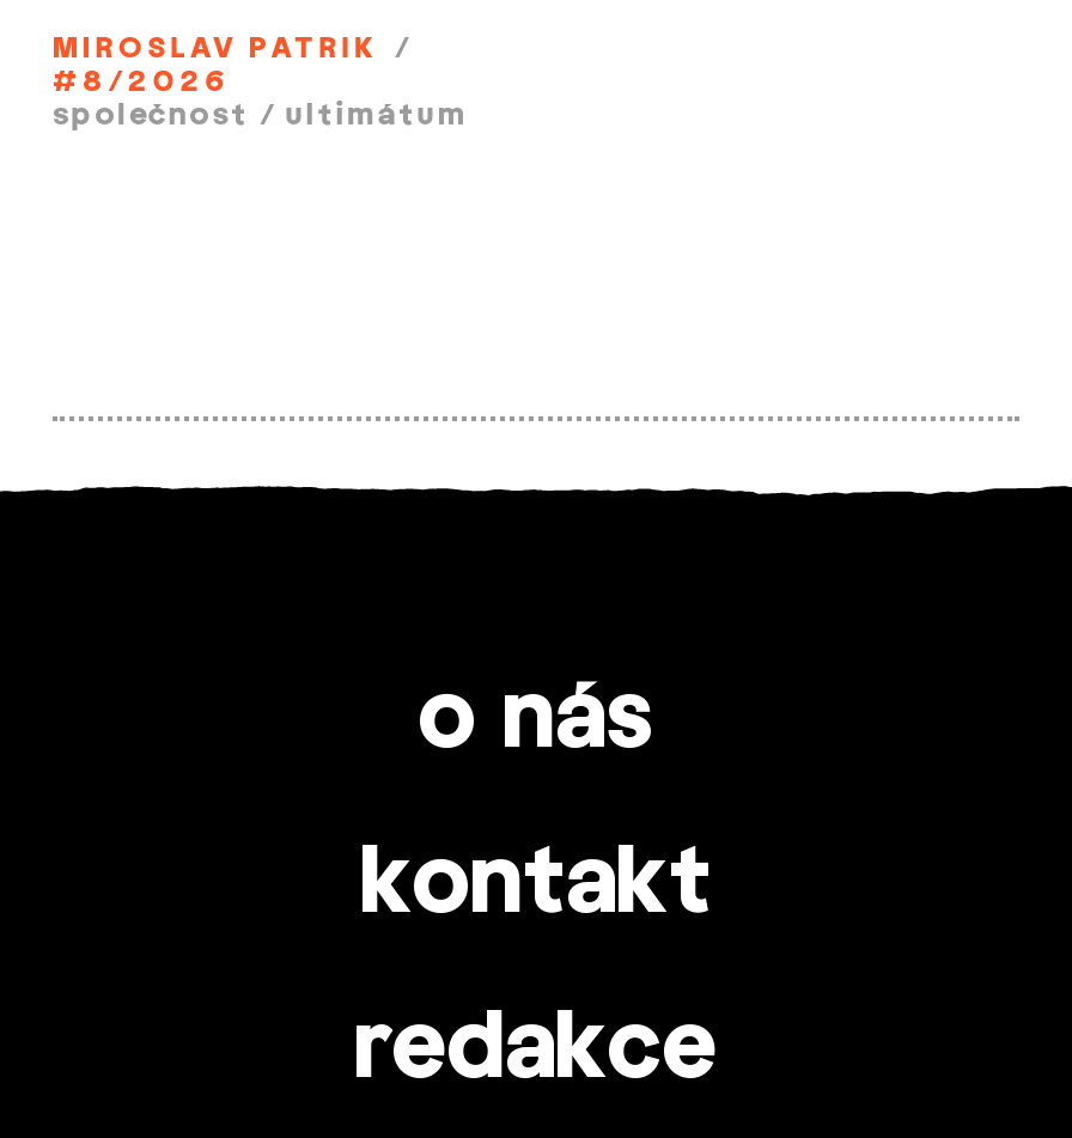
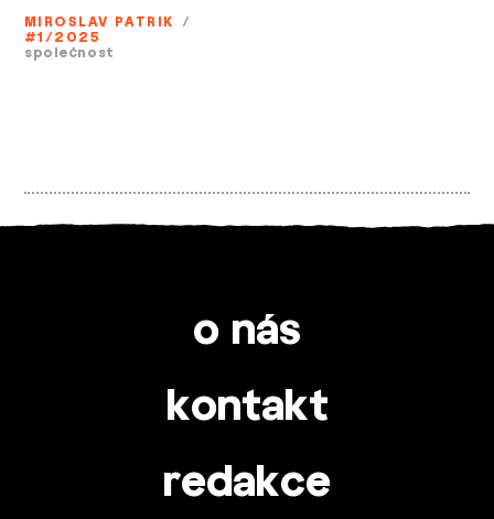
- #8/2026
- společnost / ultimátum
+ #1/2025
+ společnost
